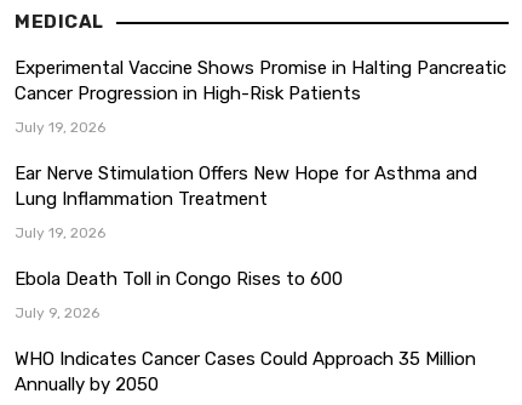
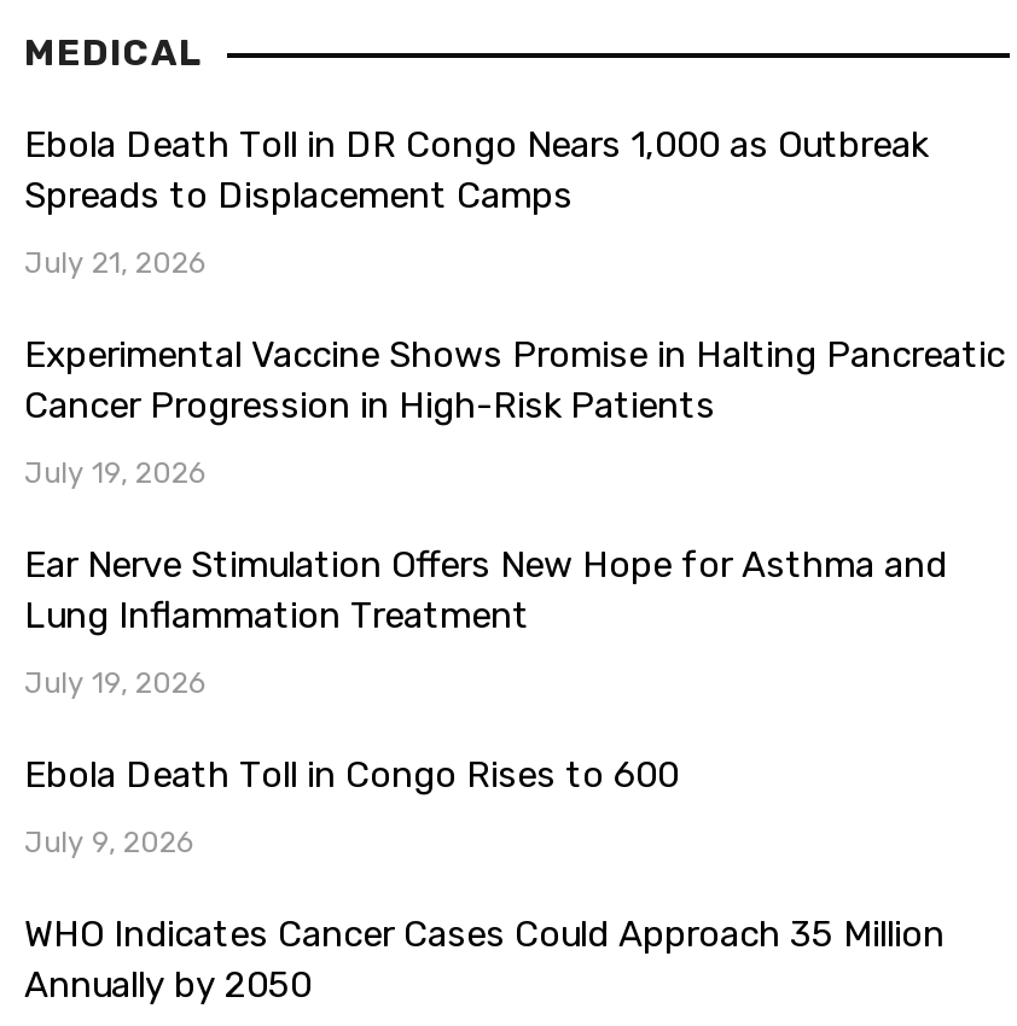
+ Ebola Death Toll in DR Congo Nears 1,000 as Outbreak
+ Spreads to Displacement Camps
+ July 21, 2026
